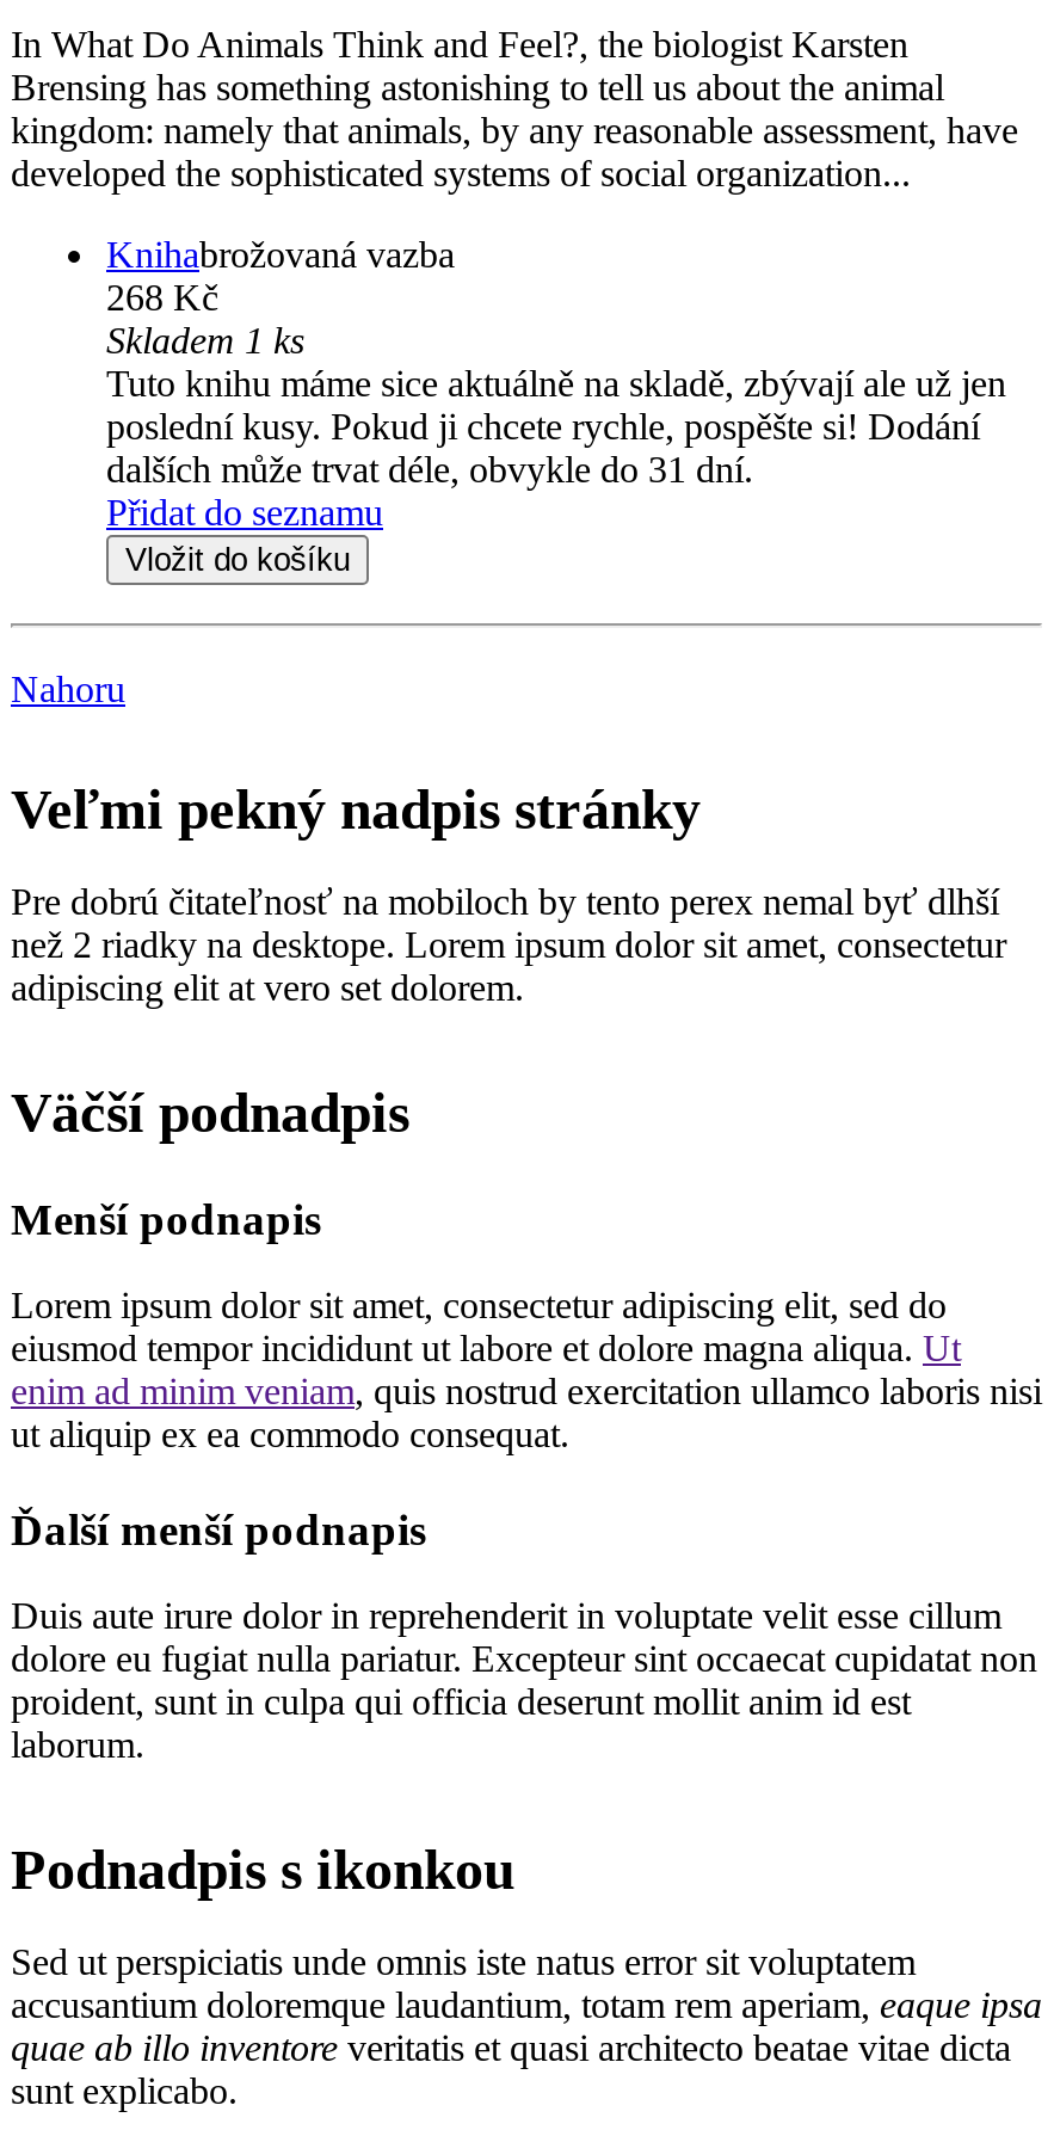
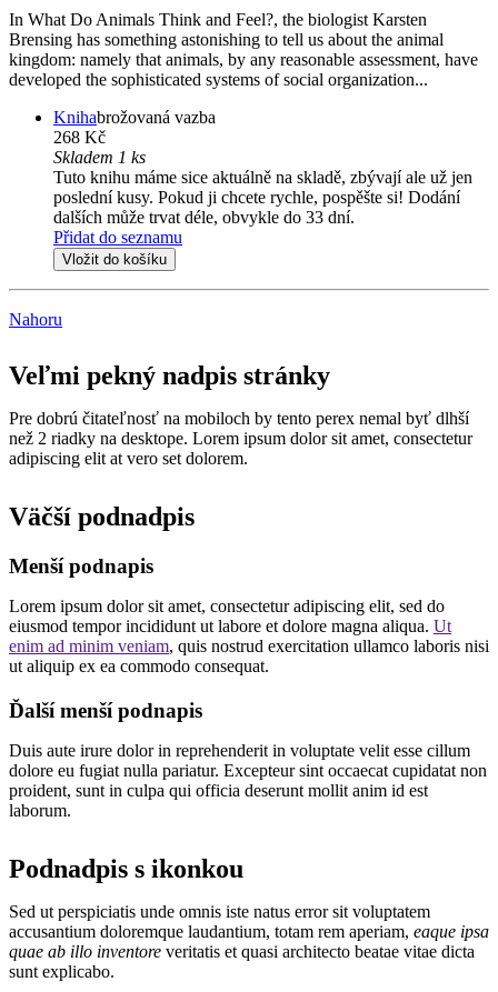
- dalších může trvat déle, obvykle do 31 dní.
+ dalších může trvat déle, obvykle do 33 dní.
